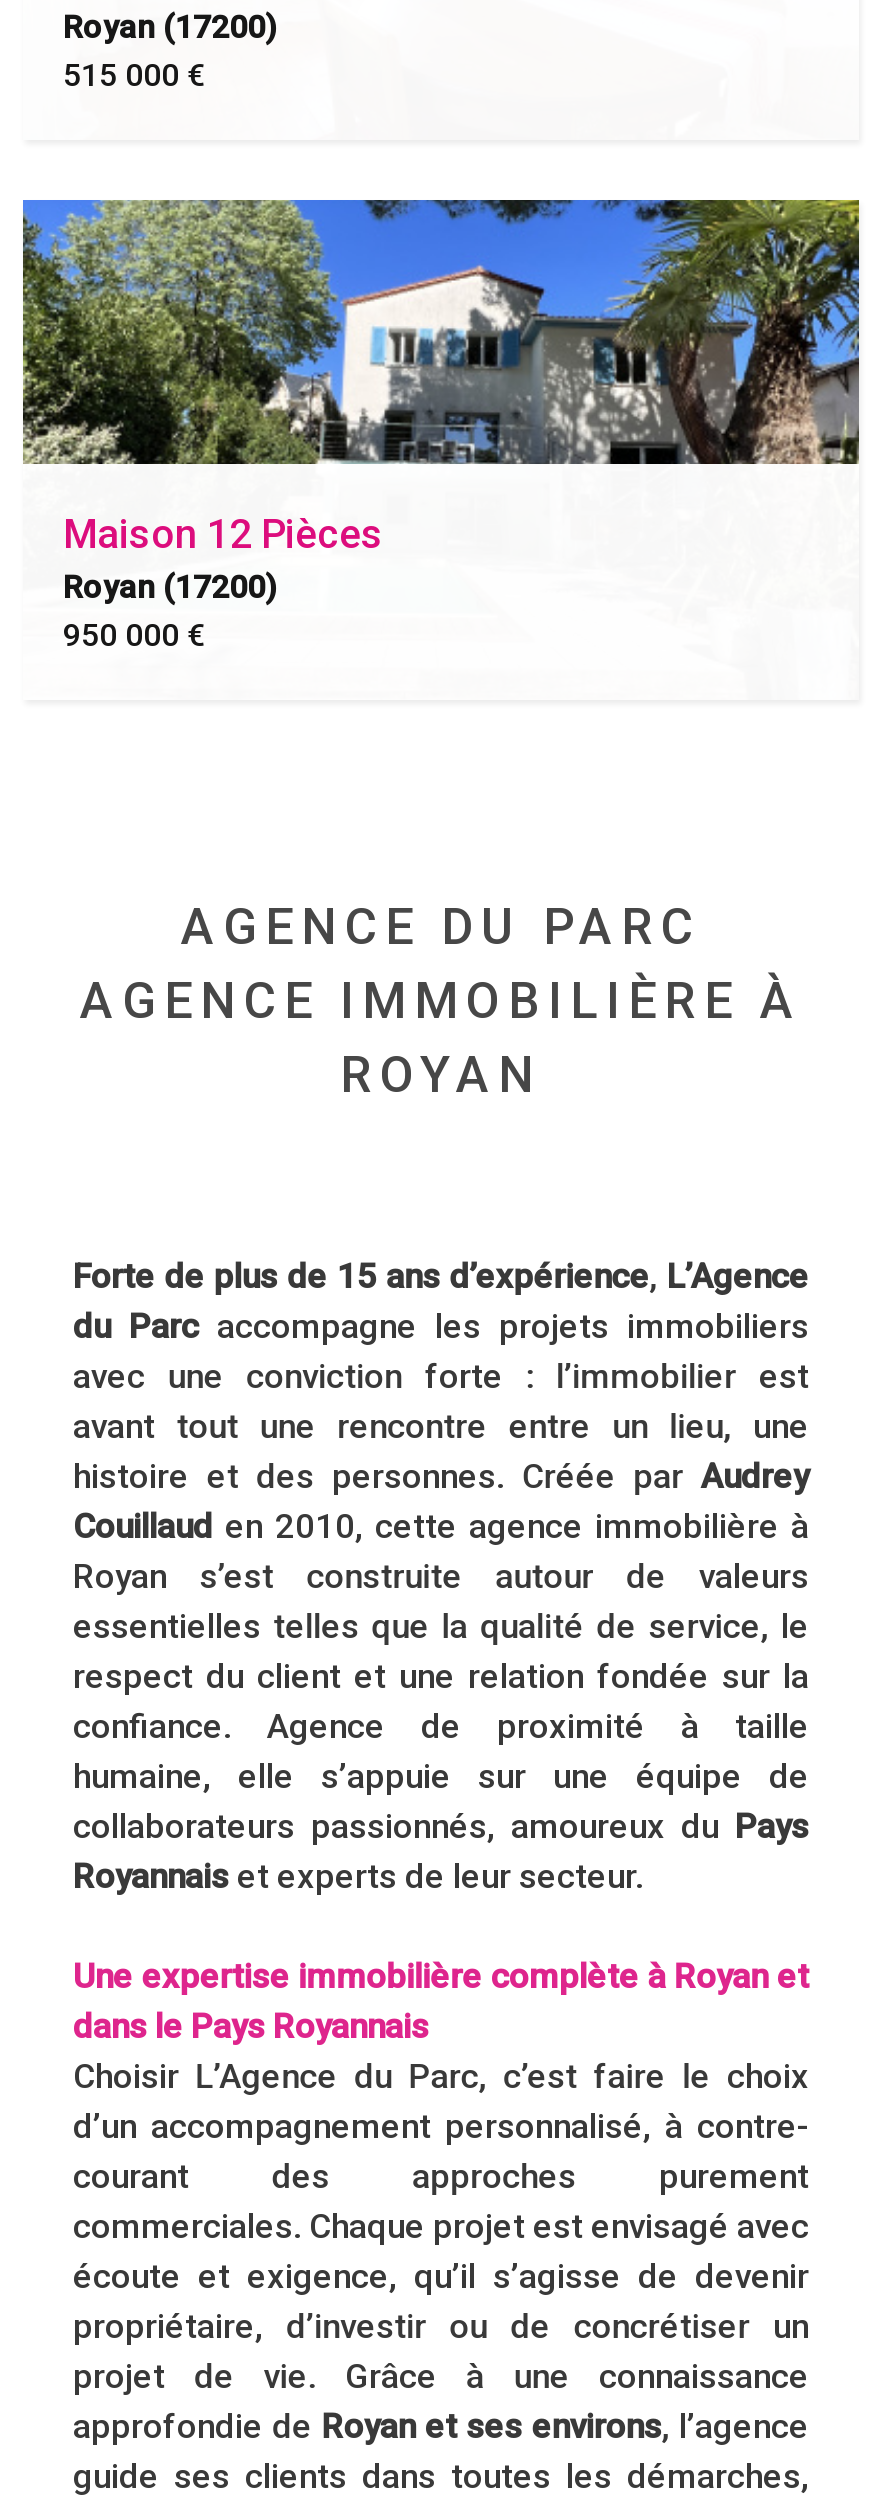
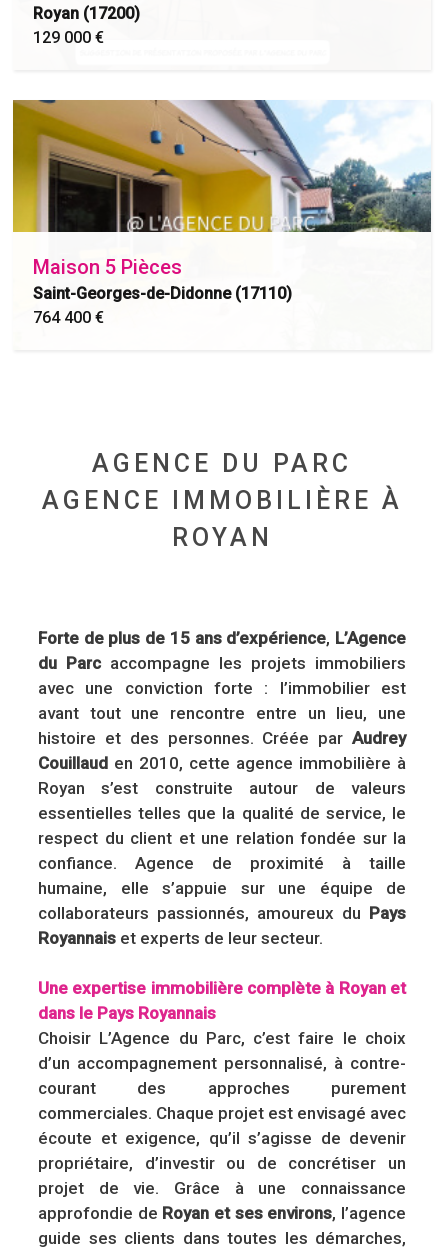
- 515 000 €
+ 129 000 €

- [image]
- Maison 12 Pièces
- Royan (17200)
- 950 000 €
+ [image]
+ Maison 5 Pièces
+ Saint-Georges-de-Didonne (17110)
+ 764 400 €
